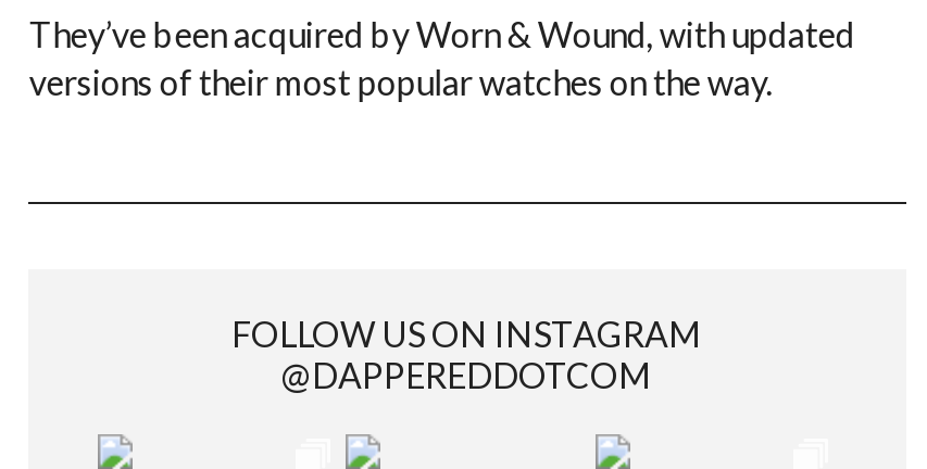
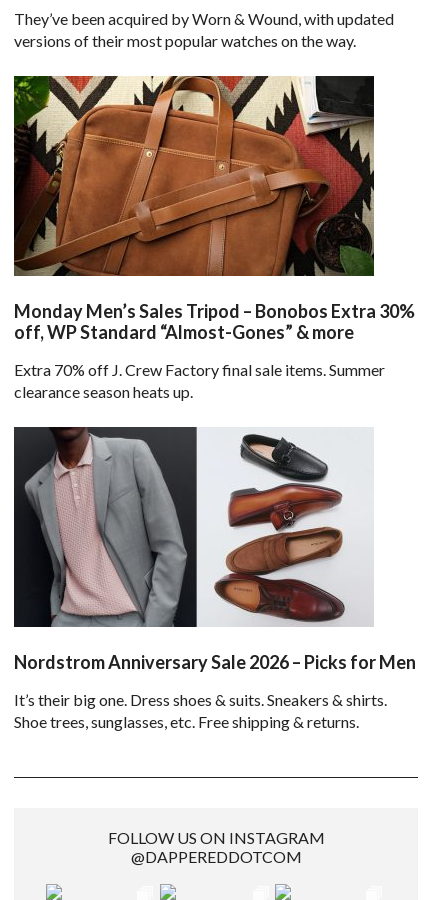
+ [image]
+ Monday Men’s Sales Tripod – Bonobos Extra 30%
+ off, WP Standard “Almost-Gones” & more
+ Extra 70% off J. Crew Factory final sale items. Summer
+ clearance season heats up.

+ [image]
+ Nordstrom Anniversary Sale 2026 – Picks for Men
+ It’s their big one. Dress shoes & suits. Sneakers & shirts.
+ Shoe trees, sunglasses, etc. Free shipping & returns.

+ [image]
